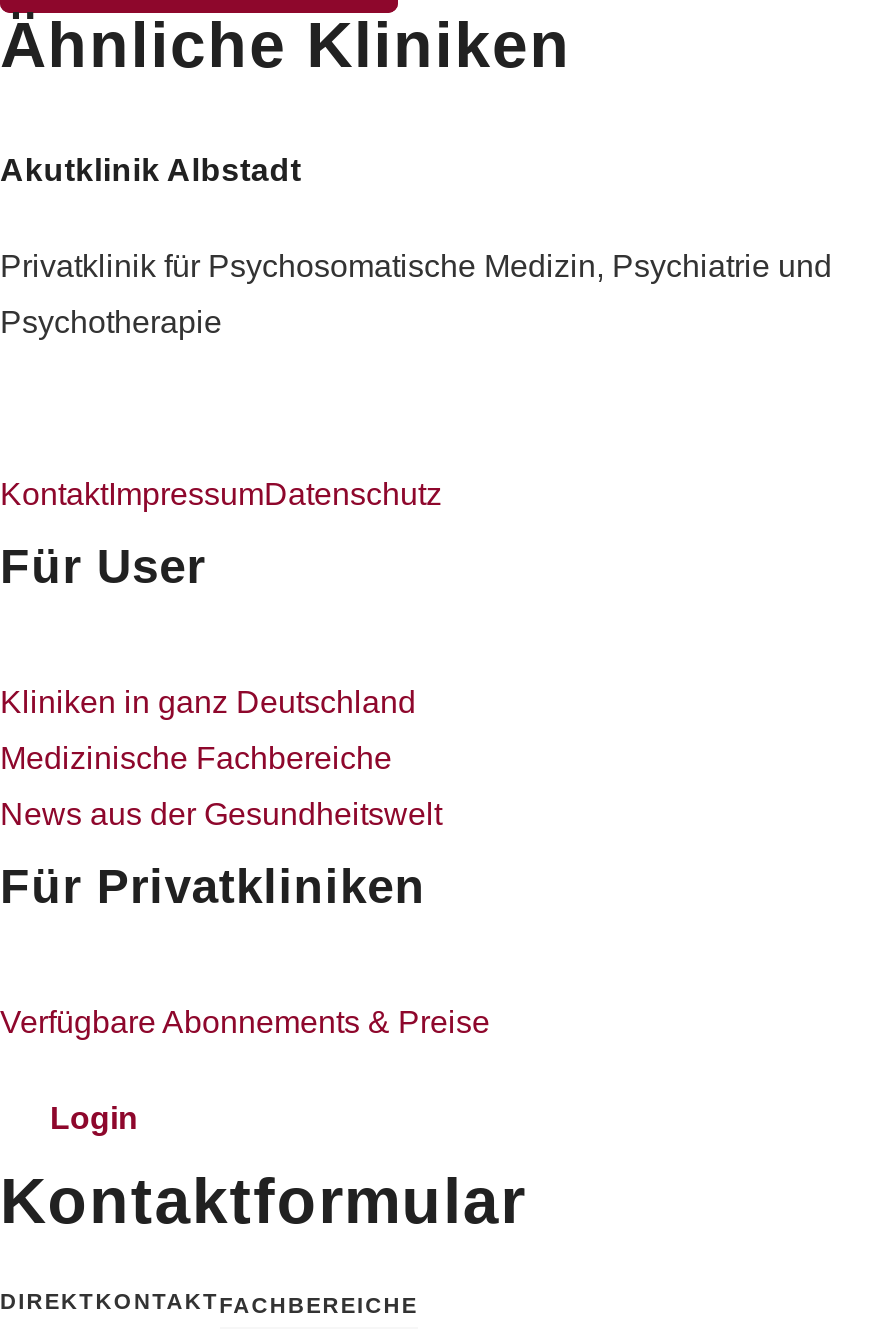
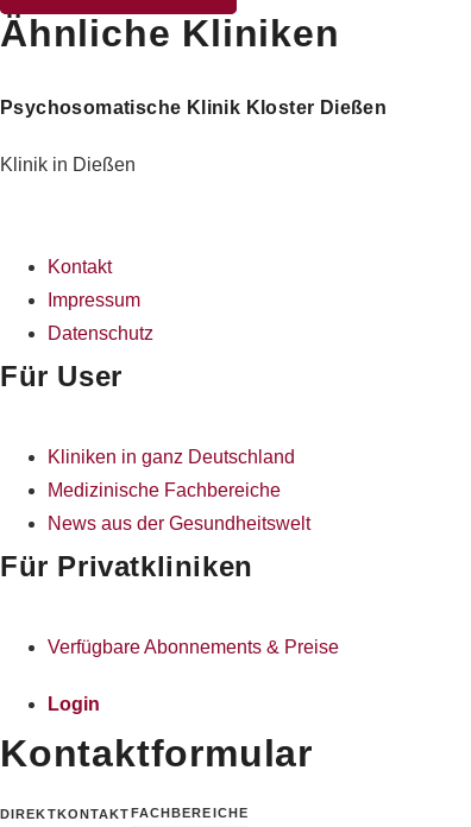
- Akutklinik Albstadt
- Privatklinik für Psychosomatische Medizin, Psychiatrie und
- Psychotherapie
+ Psychosomatische Klinik Kloster Dießen
+ Klinik in Dießen
